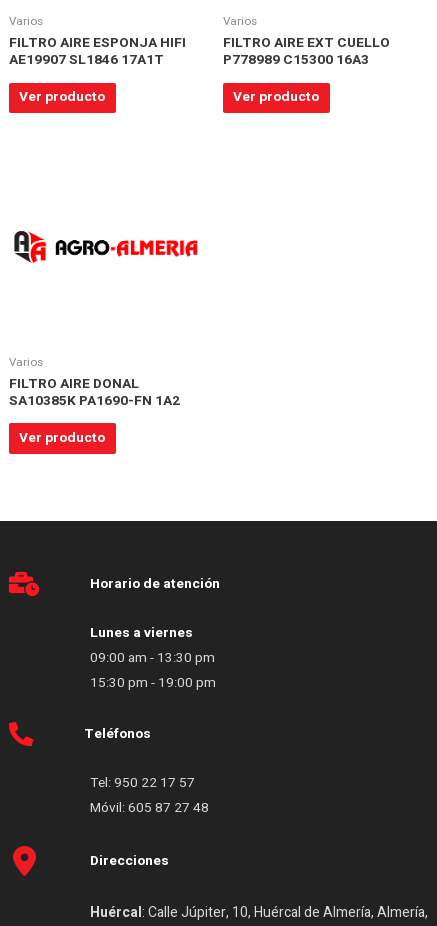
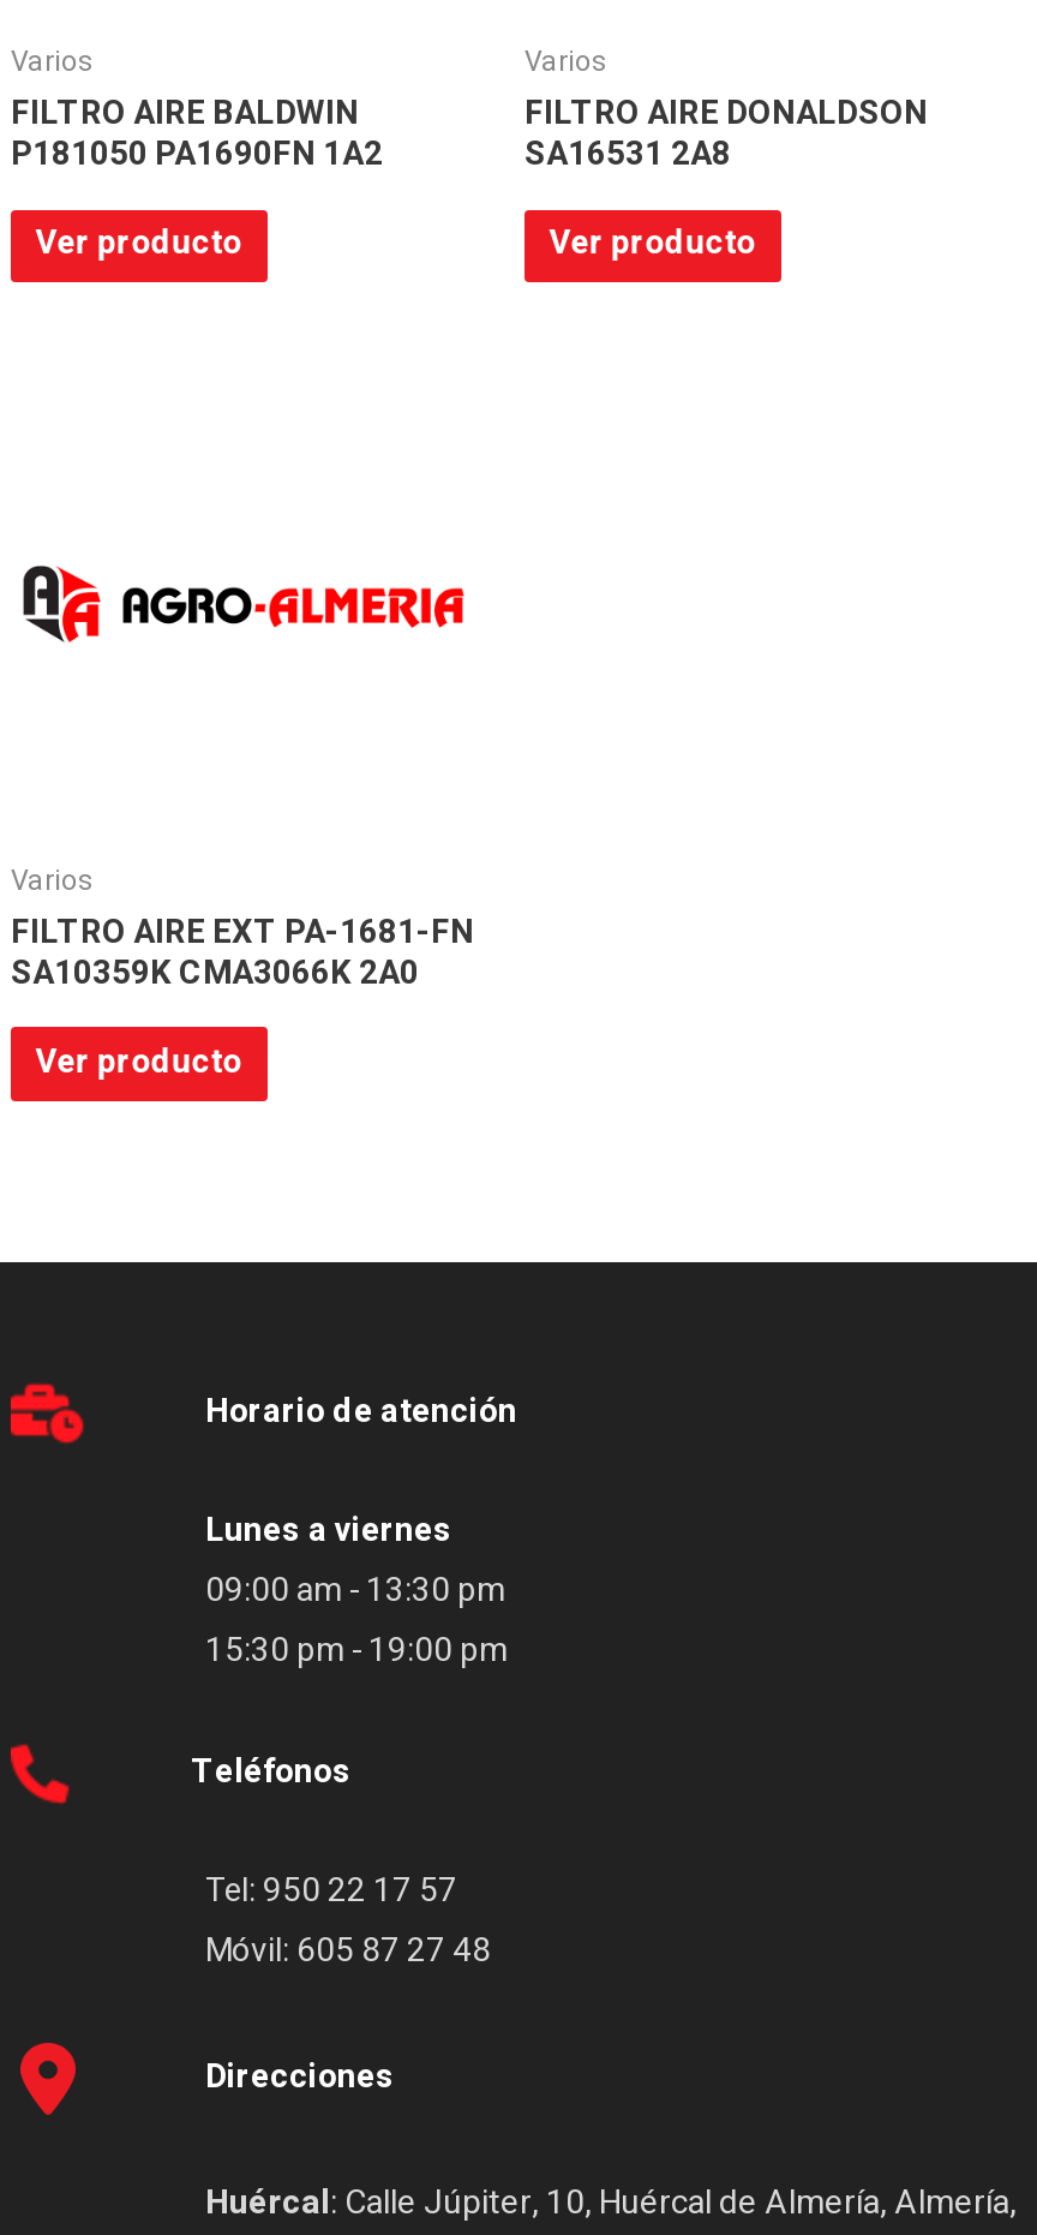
- FILTRO AIRE ESPONJA HIFI
- AE19907 SL1846 17A1T
+ FILTRO AIRE BALDWIN
+ P181050 PA1690FN 1A2

- FILTRO AIRE EXT CUELLO
- P778989 C15300 16A3
+ FILTRO AIRE DONALDSON
+ SA16531 2A8

- FILTRO AIRE DONAL
- SA10385K PA1690-FN 1A2
+ FILTRO AIRE EXT PA-1681-FN
+ SA10359K CMA3066K 2A0
